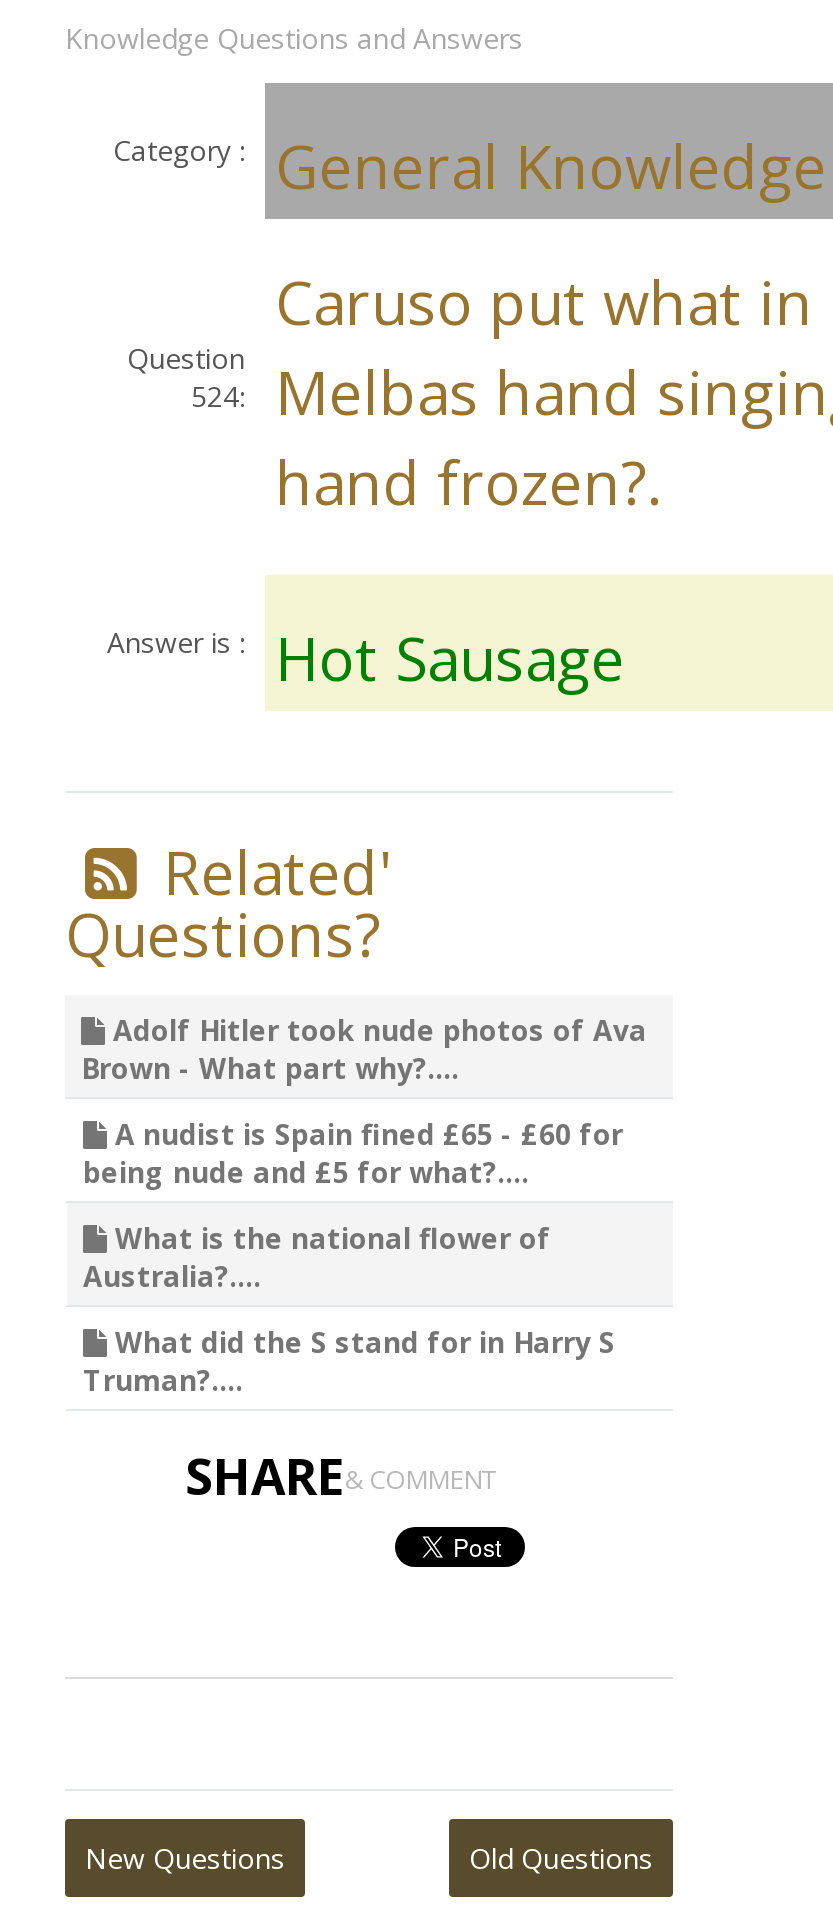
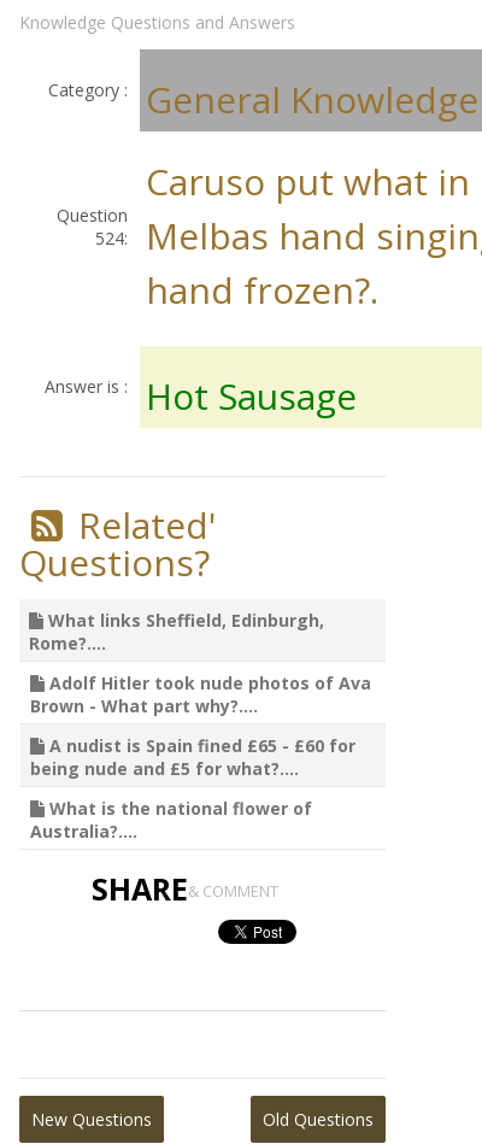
+ What links Sheffield, Edinburgh,
+ Rome?....

moved down: Adolf Hitler took nude photos of Ava | Brown - What part why?.... | A nudist is Spain fined £65 - £60 for | being nude and £5 for what?.... | What is the national flower of | Australia?....

- What did the S stand for in Harry S
- Truman?....
